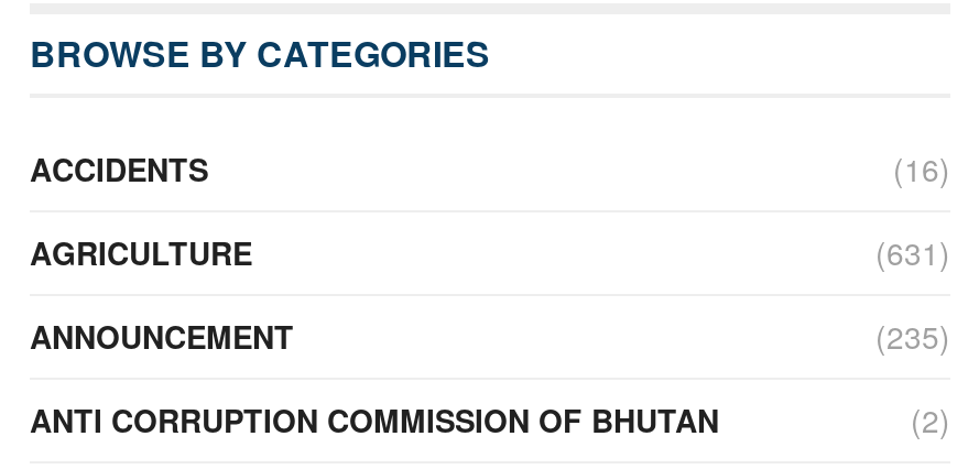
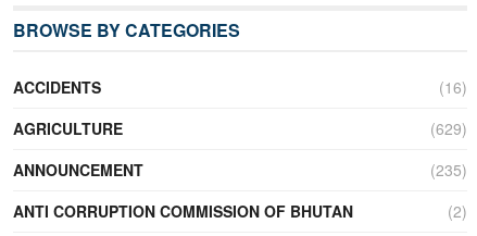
- (631)
+ (629)
